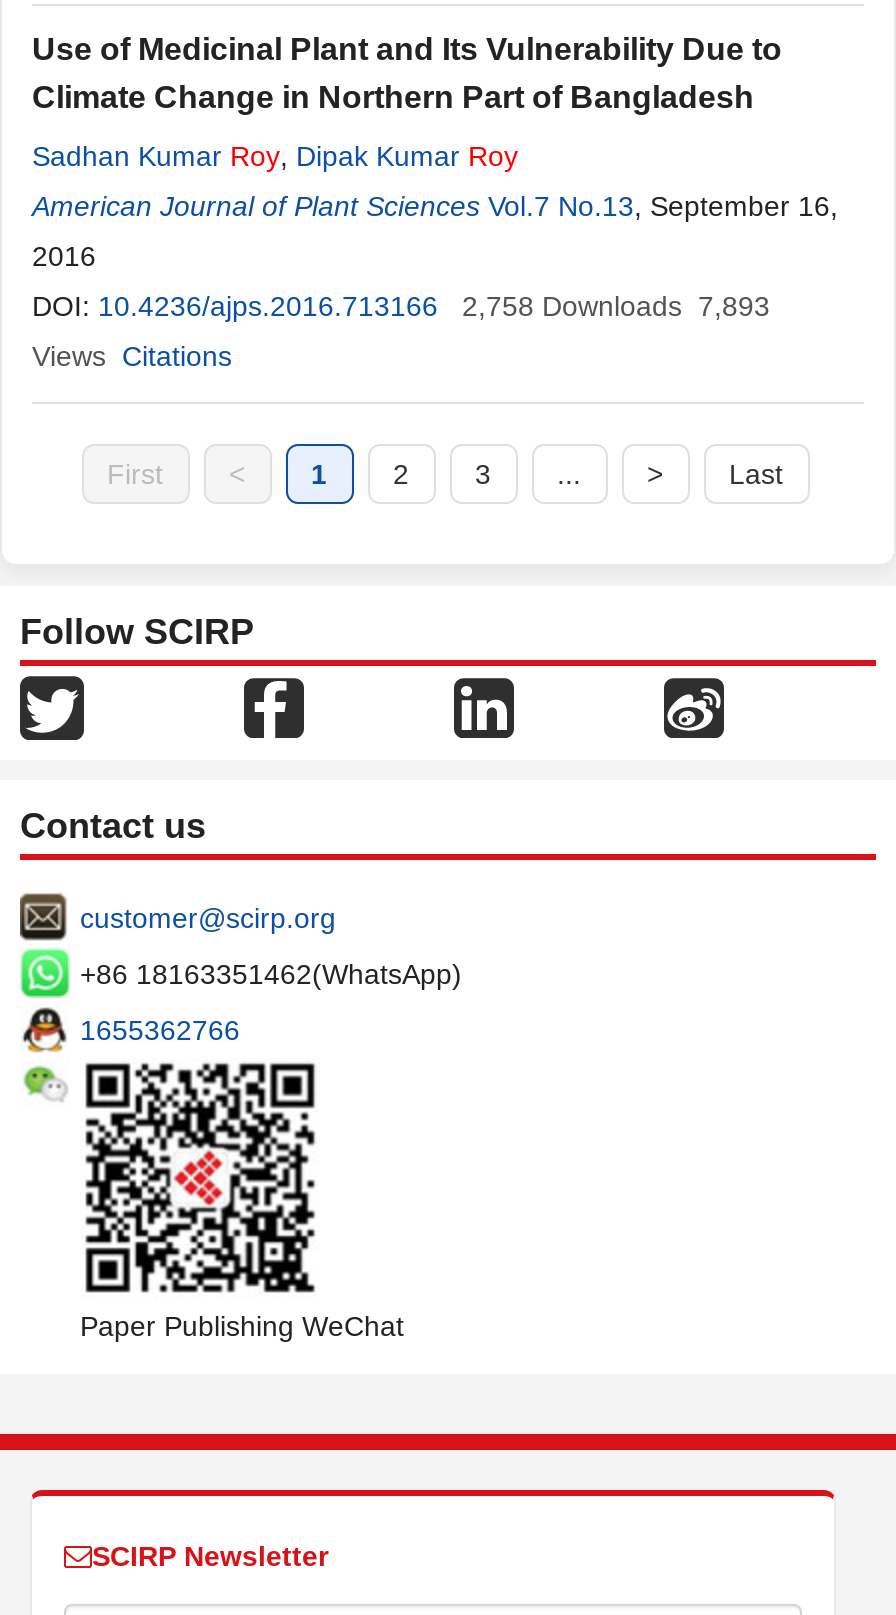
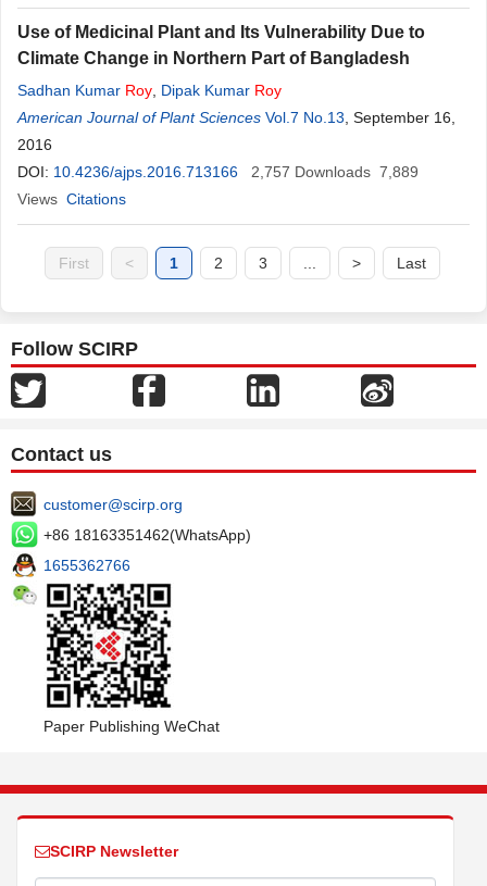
- DOI: 10.4236/ajps.2016.713166 2,758 Downloads 7,893
+ DOI: 10.4236/ajps.2016.713166 2,757 Downloads 7,889
